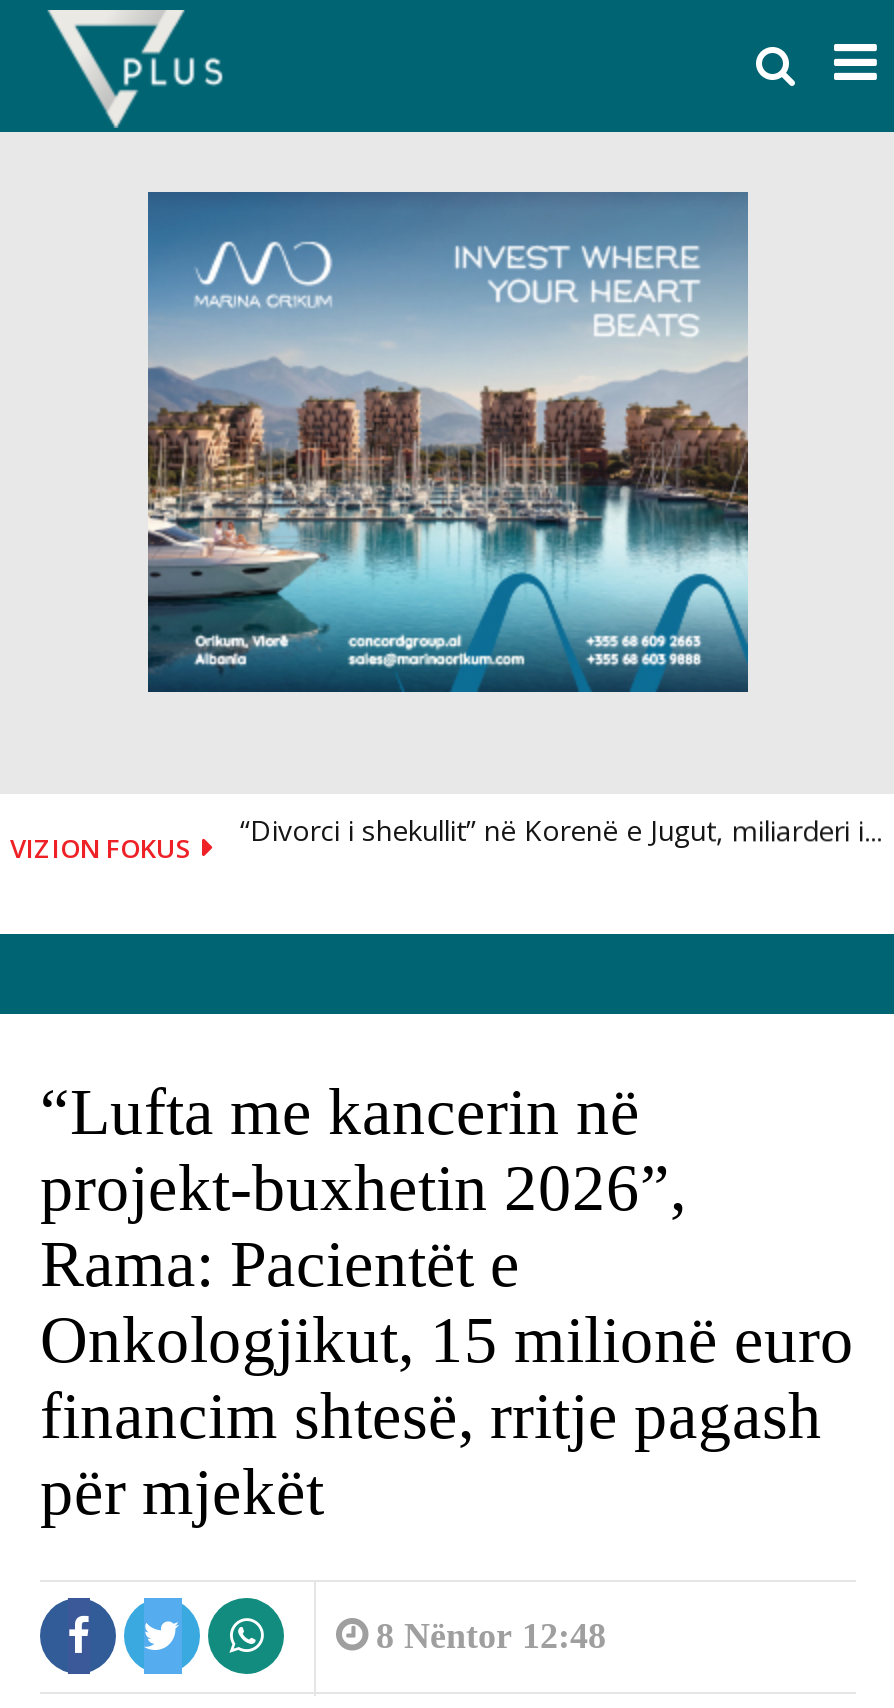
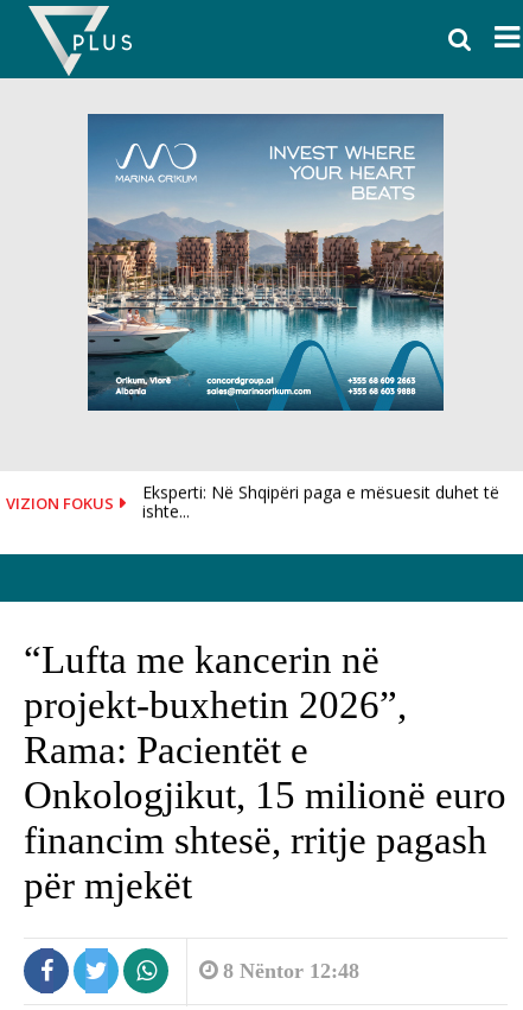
- “Divorci i shekullit” në Korenë e Jugut, miliarderi i...
+ Eksperti: Në Shqipëri paga e mësuesit duhet të
+ ishte...
